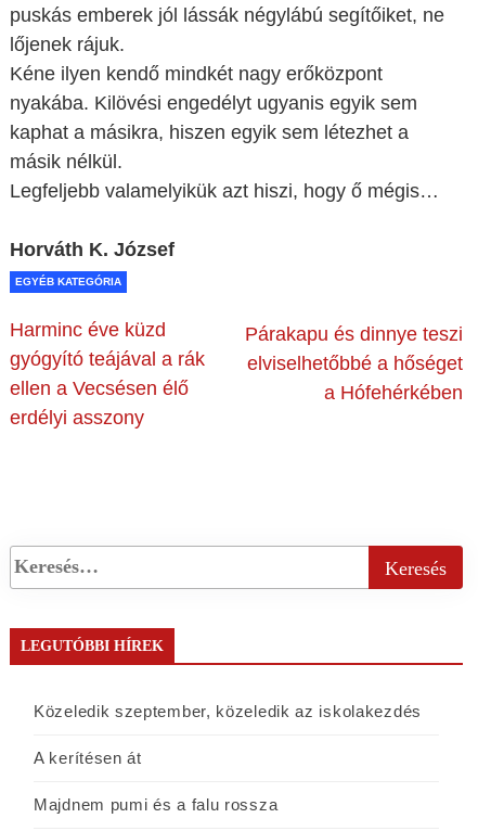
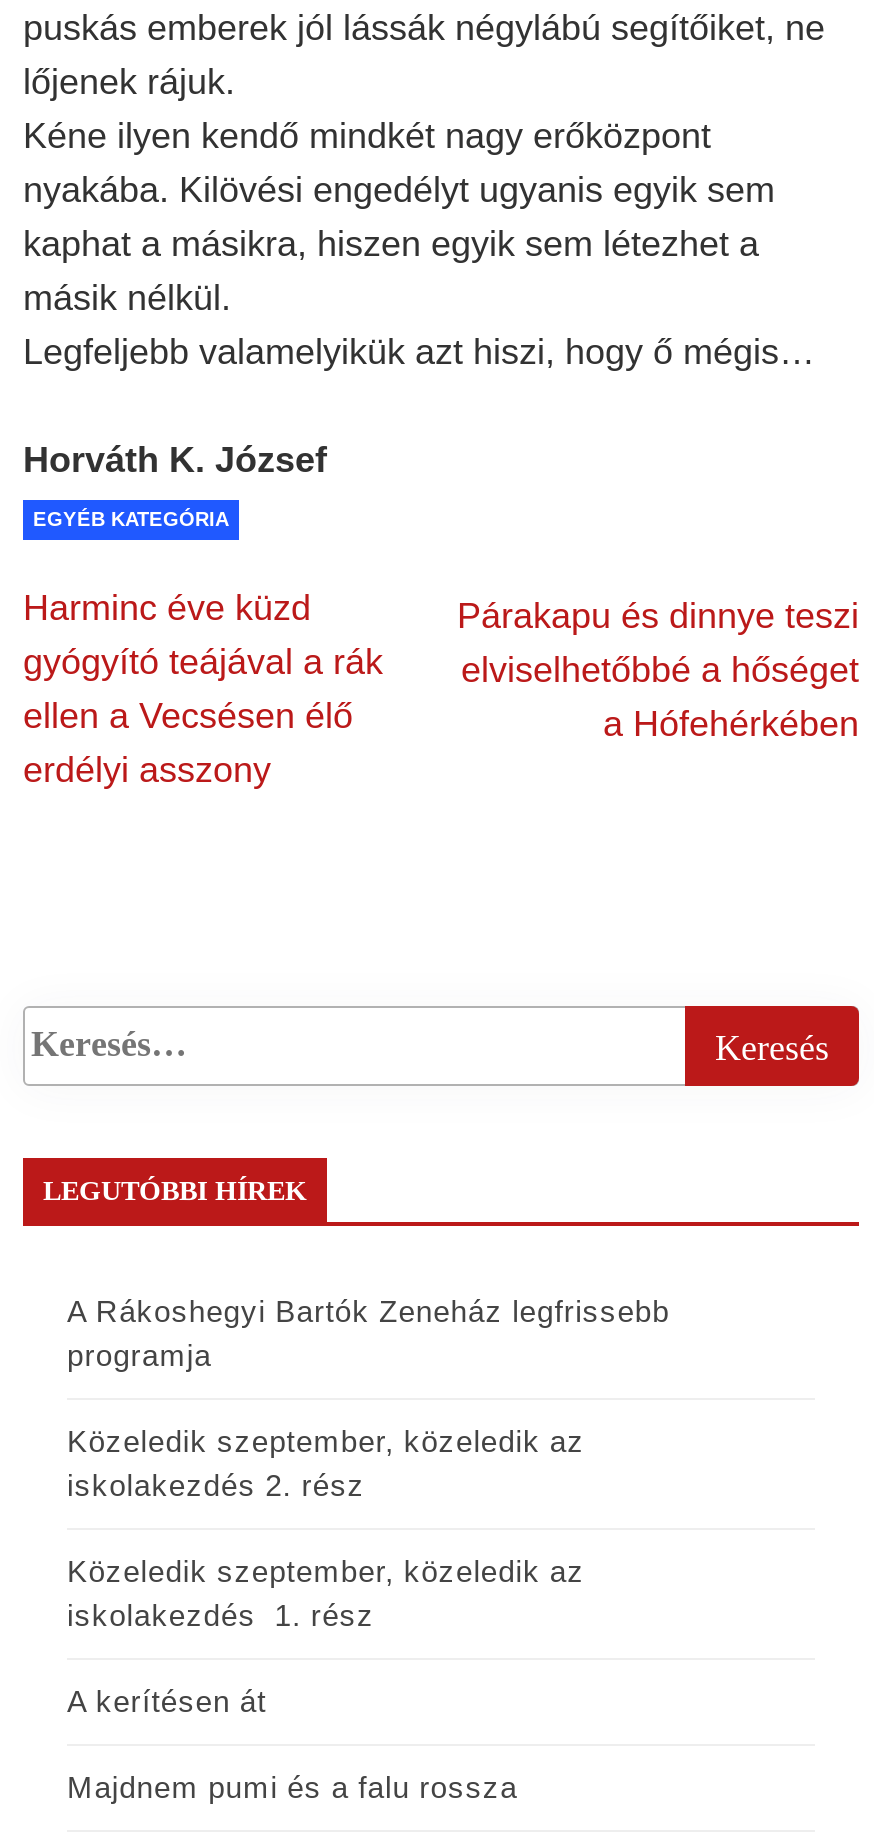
- Közeledik szeptember, közeledik az iskolakezdés
+ A Rákoshegyi Bartók Zeneház legfrissebb
+ programja
+ Közeledik szeptember, közeledik az
+ iskolakezdés 2. rész
+ Közeledik szeptember, közeledik az
+ iskolakezdés 1. rész
